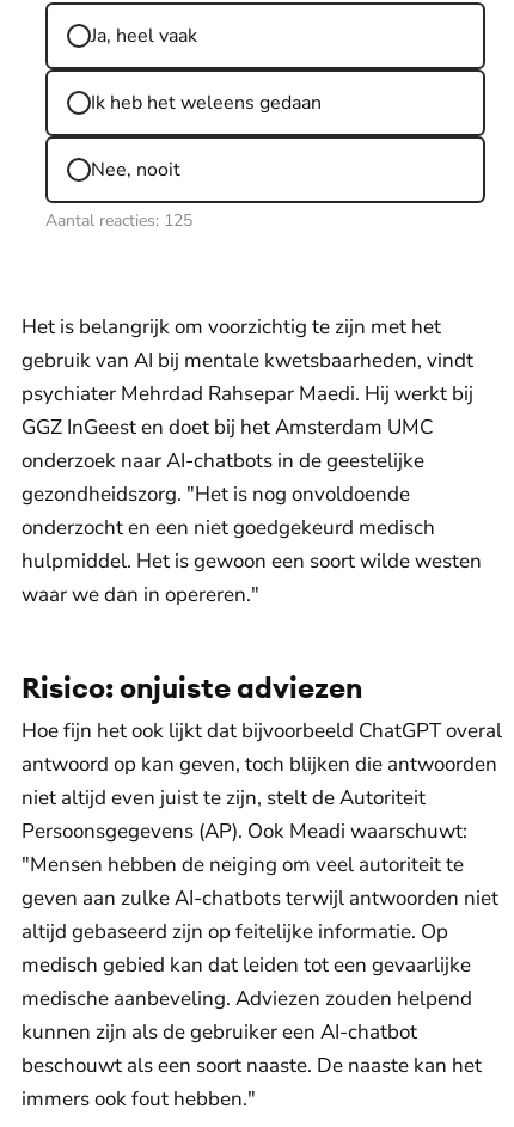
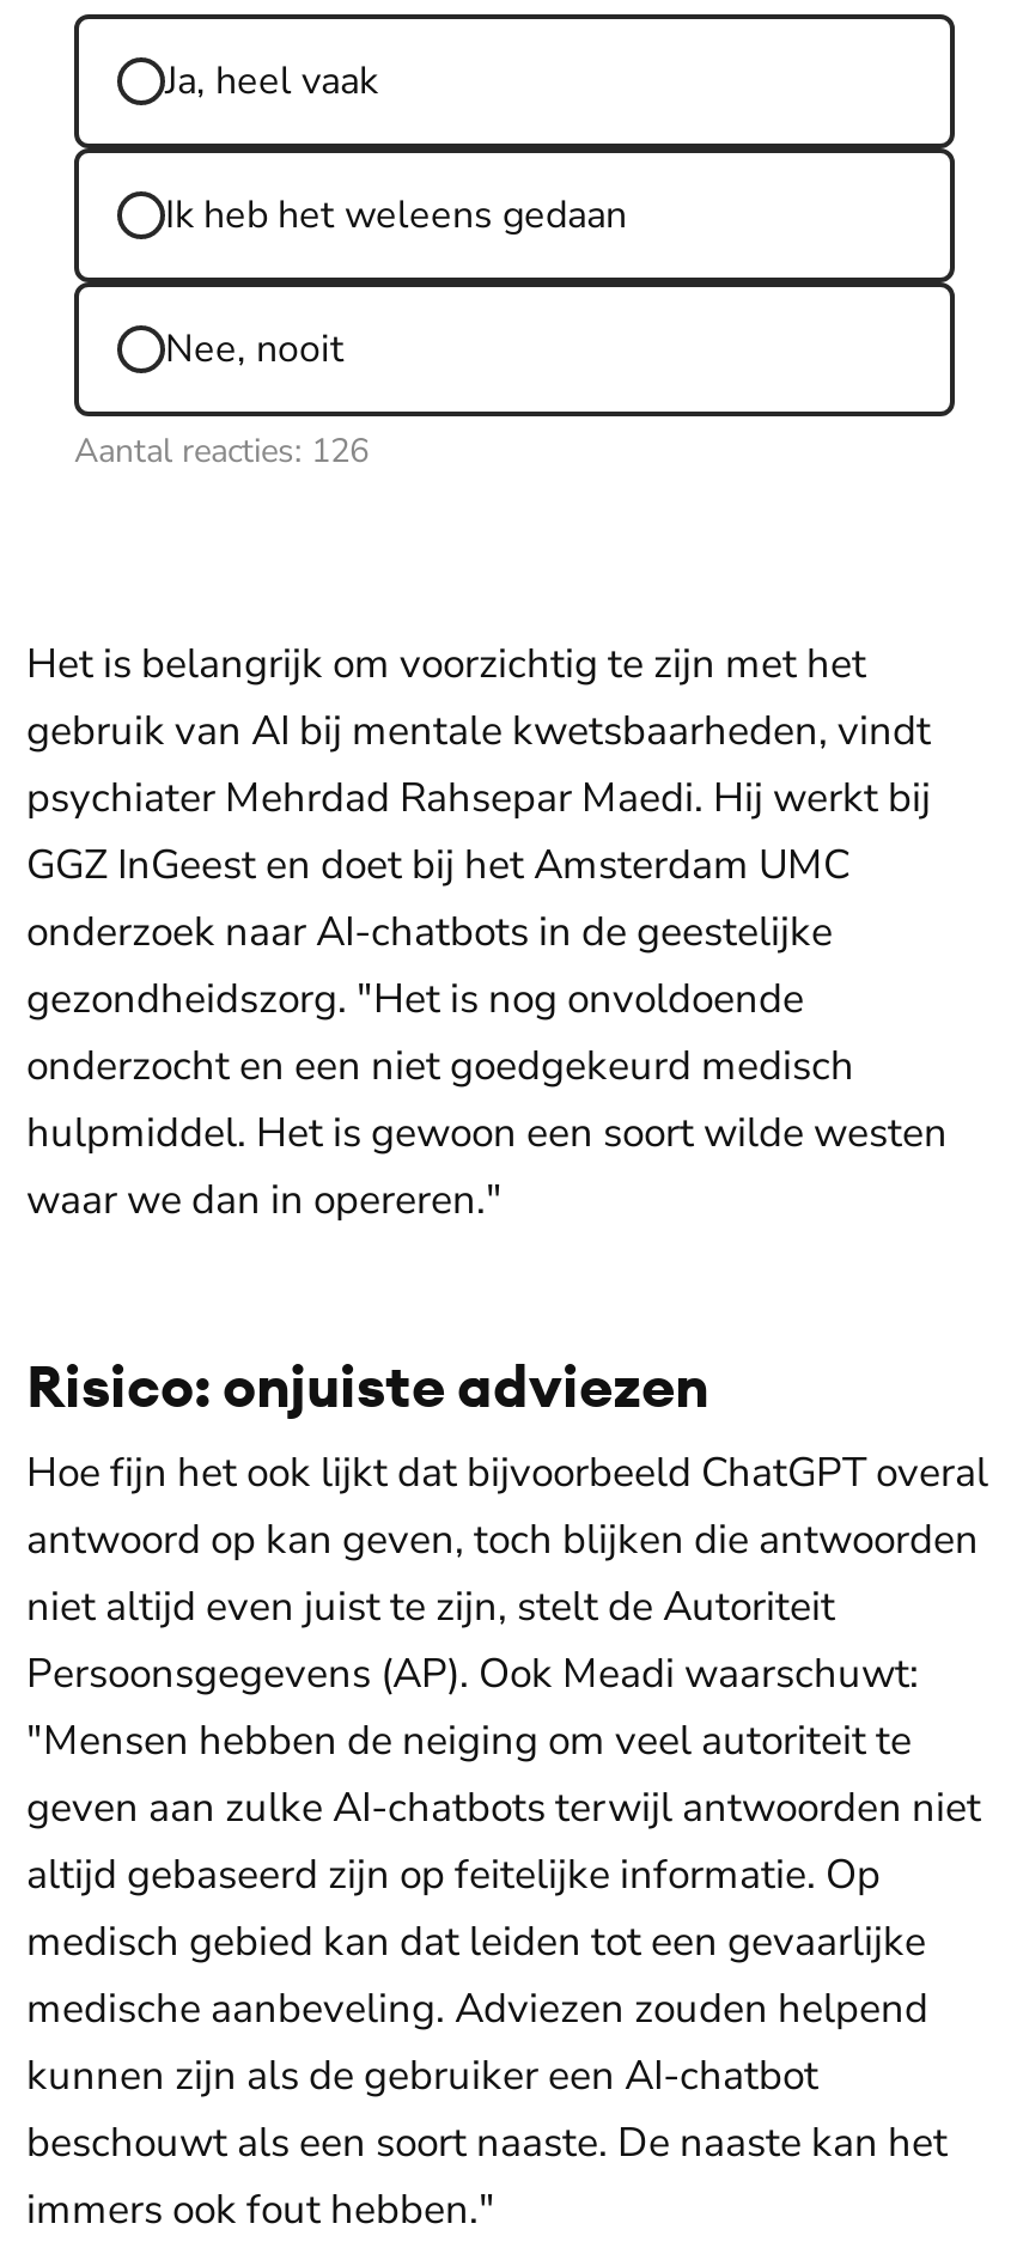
- Aantal reacties: 125
+ Aantal reacties: 126
